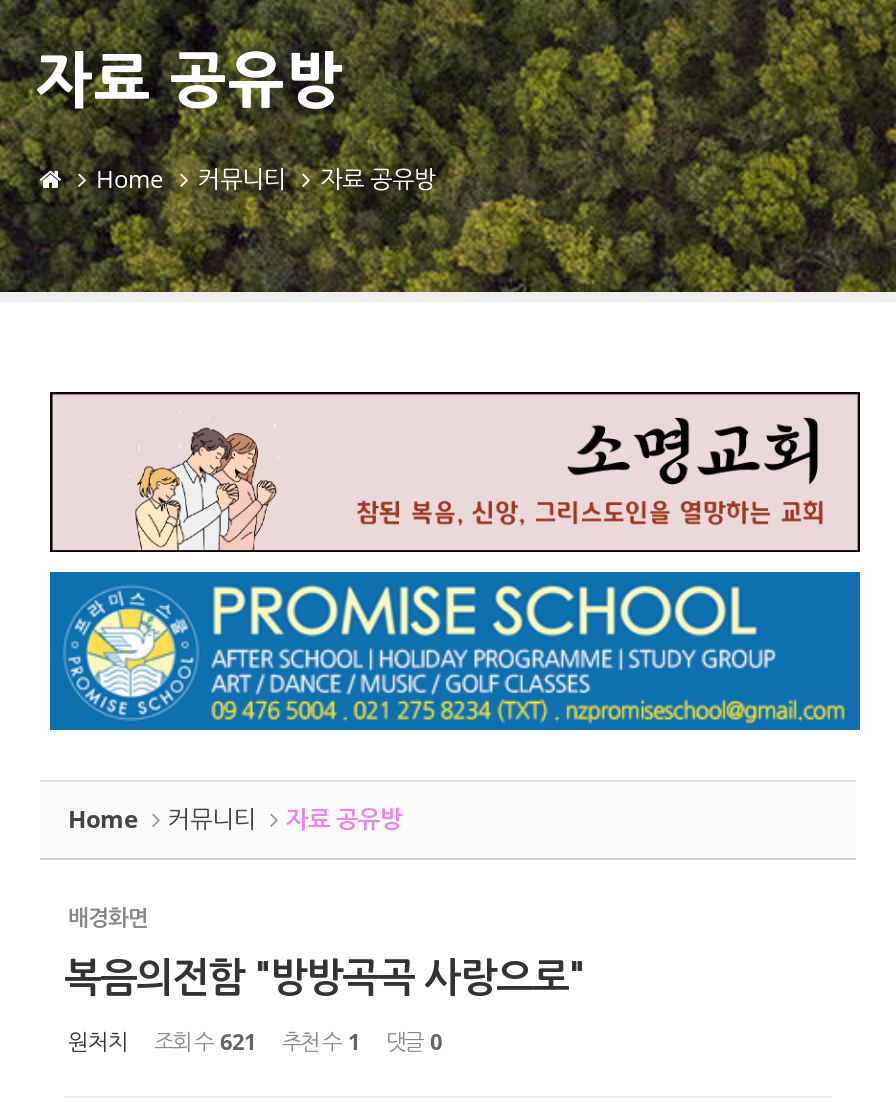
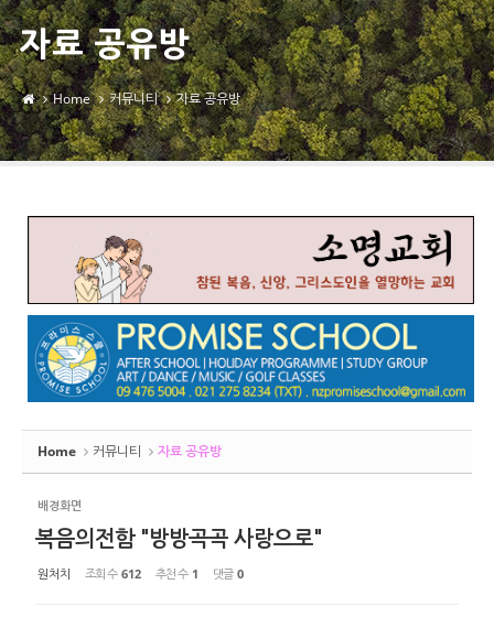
- 원처치 조회 수 621 추천 수 1 댓글 0
+ 원처치 조회 수 612 추천 수 1 댓글 0
